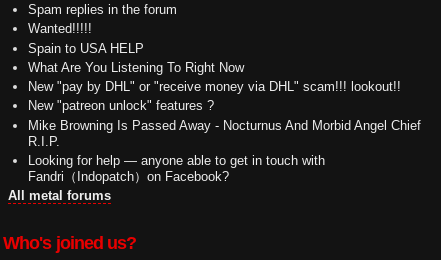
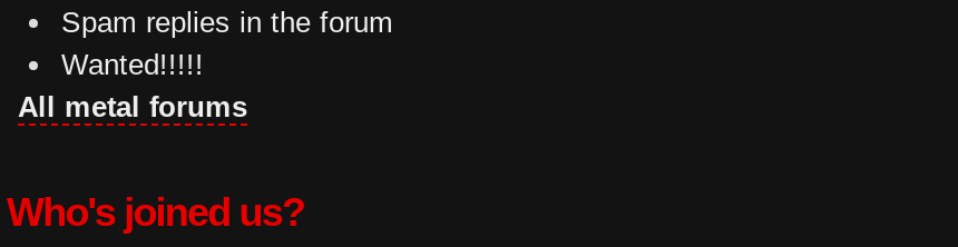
- Spain to USA HELP
- What Are You Listening To Right Now
- New "pay by DHL" or "receive money via DHL" scam!!! lookout!!
- New "patreon unlock" features ?
- Mike Browning Is Passed Away - Nocturnus And Morbid Angel Chief
- R.I.P.
- Looking for help — anyone able to get in touch with
- Fandri（Indopatch）on Facebook?
